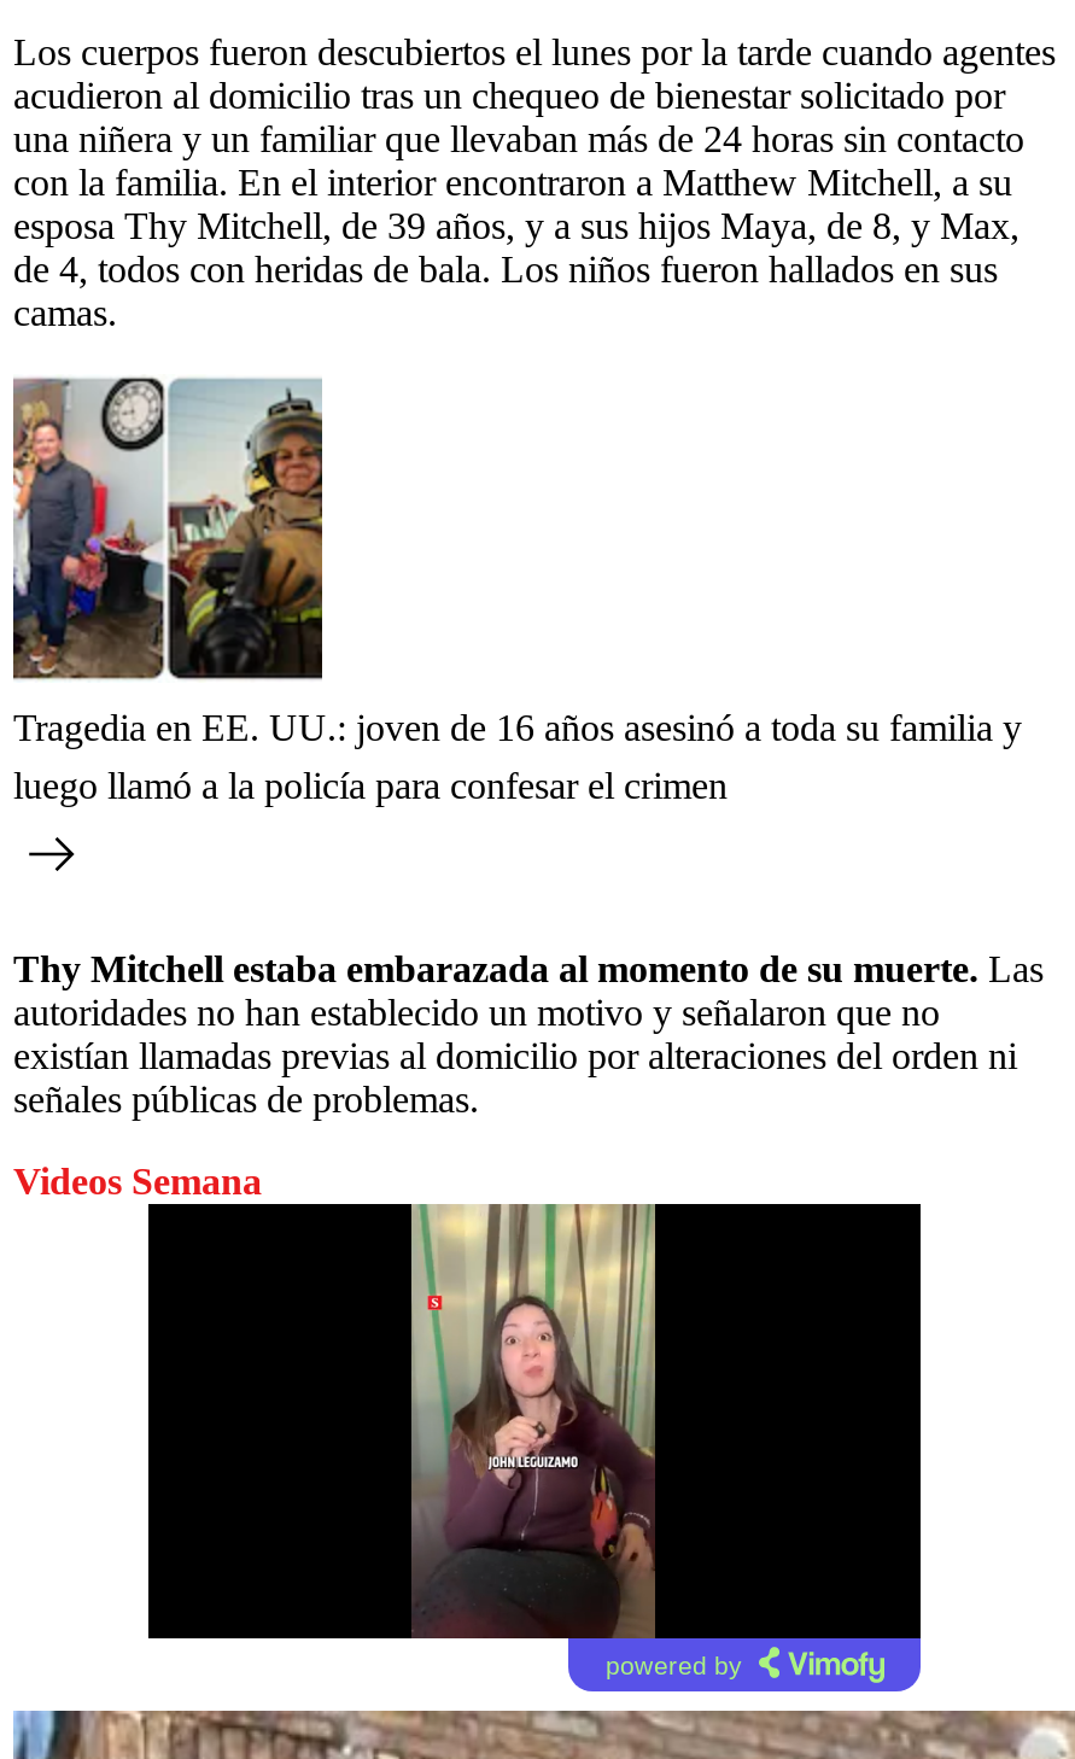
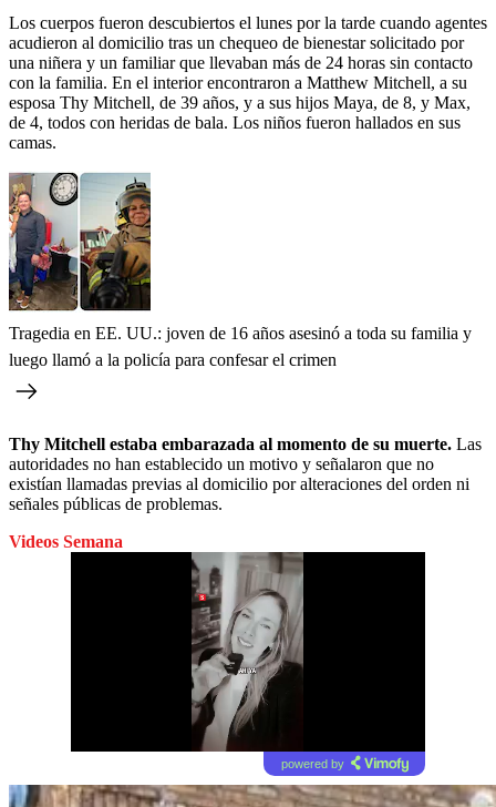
- [image]
+ [image]
